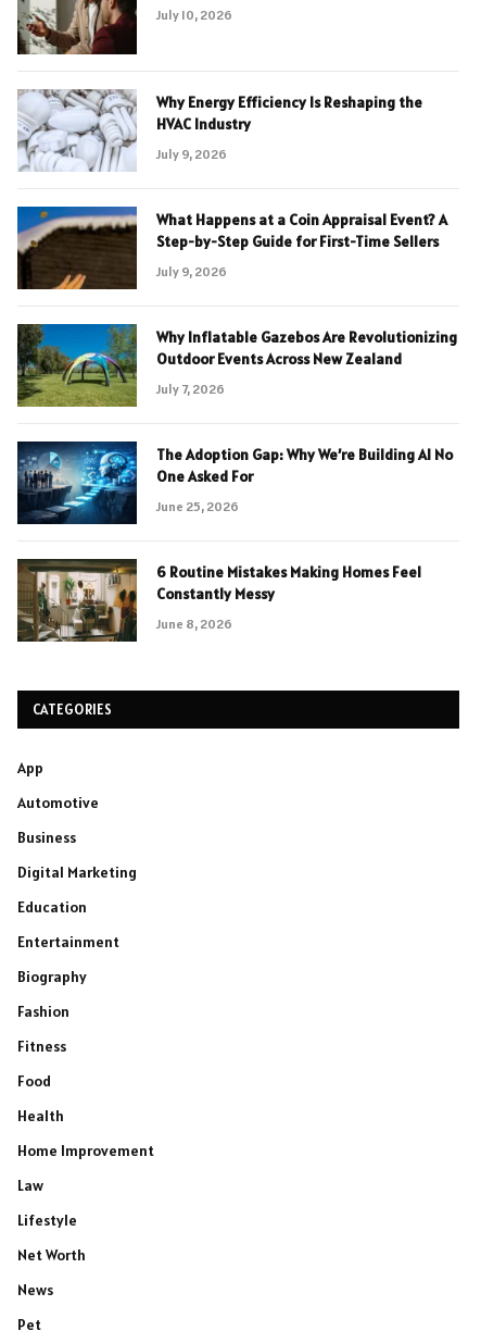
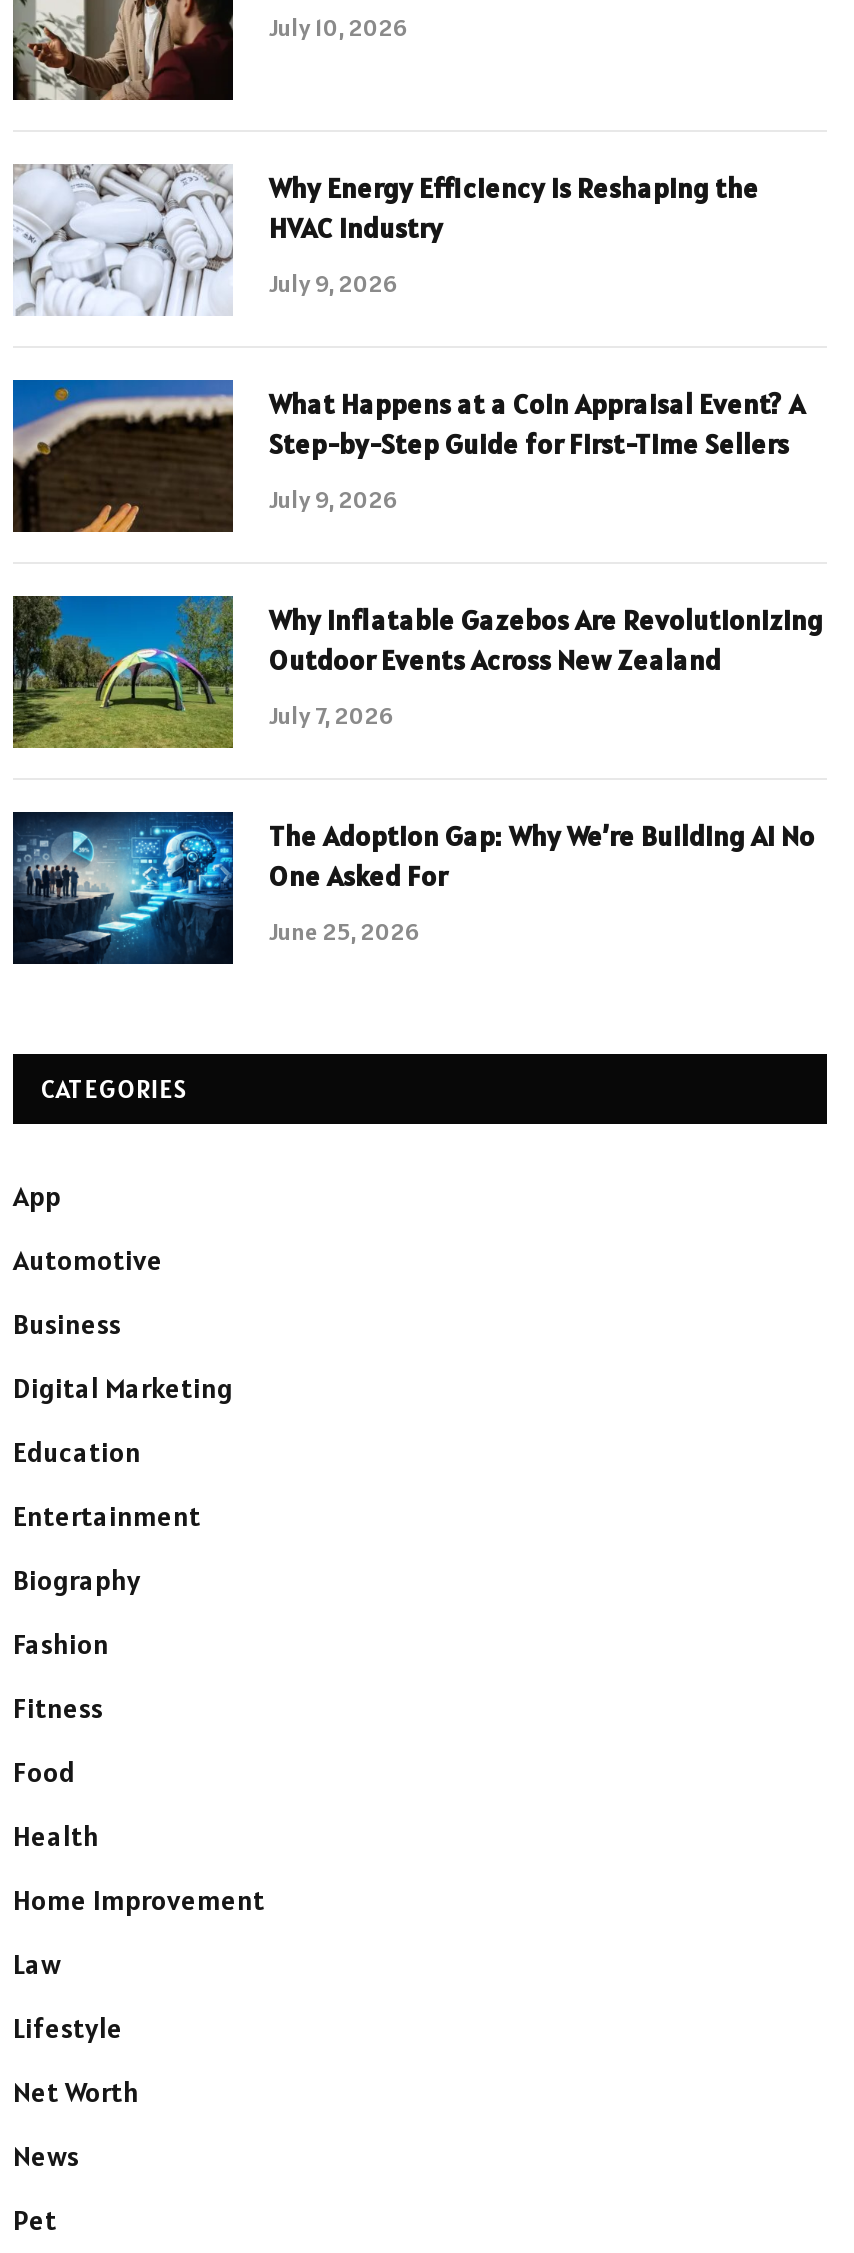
- [image]
- 6 Routine Mistakes Making Homes Feel
- Constantly Messy
- June 8, 2026
